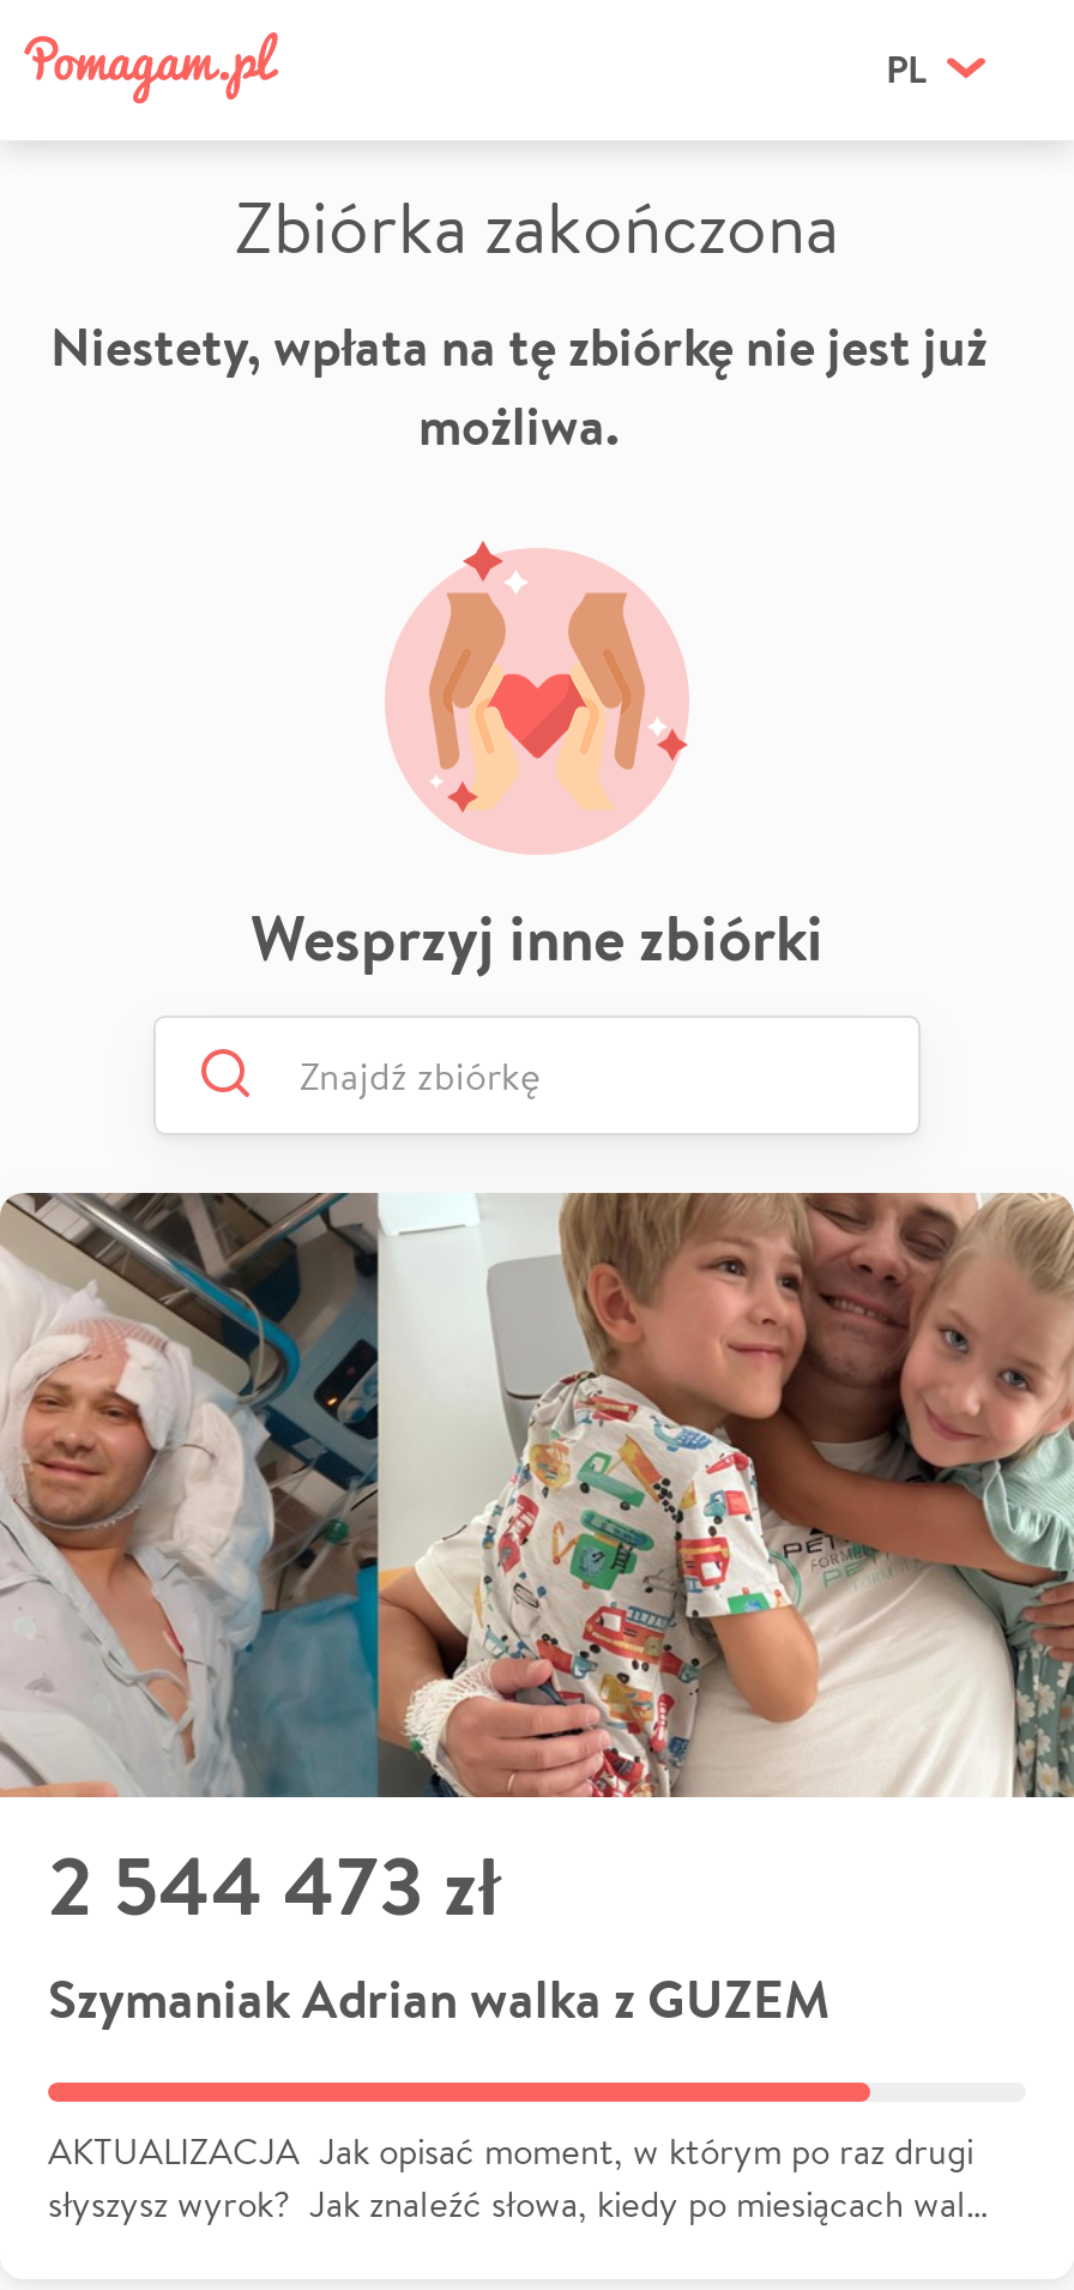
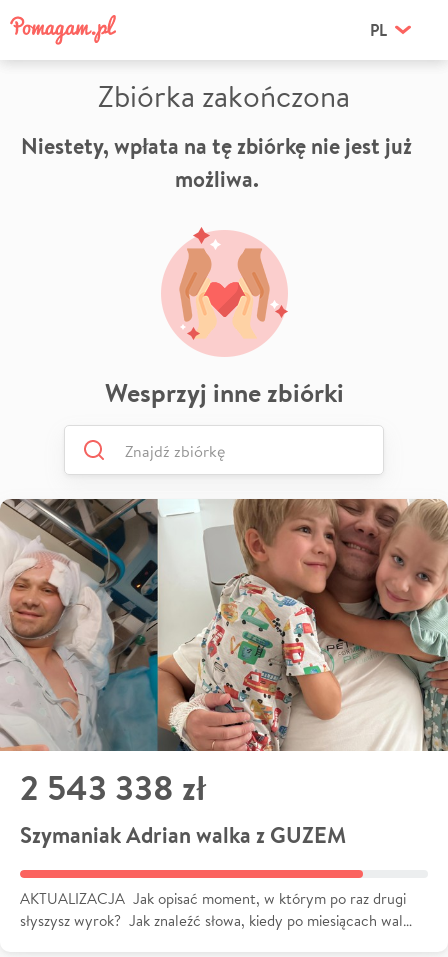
- 2 544 473 zł
+ 2 543 338 zł
